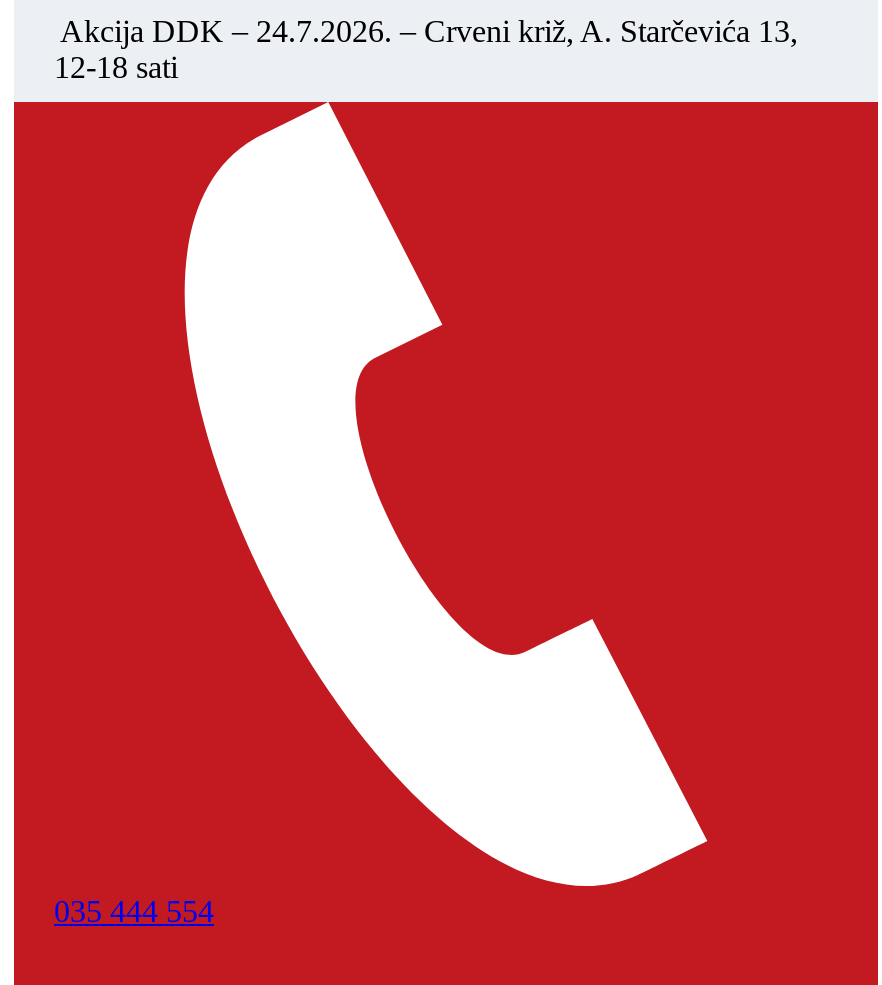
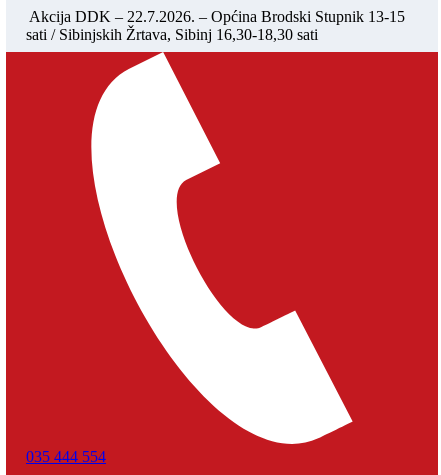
- Akcija DDK – 24.7.2026. – Crveni križ, A. Starčevića 13,
- 12-18 sati
+ Akcija DDK – 22.7.2026. – Općina Brodski Stupnik 13-15
+ sati / Sibinjskih Žrtava, Sibinj 16,30-18,30 sati
